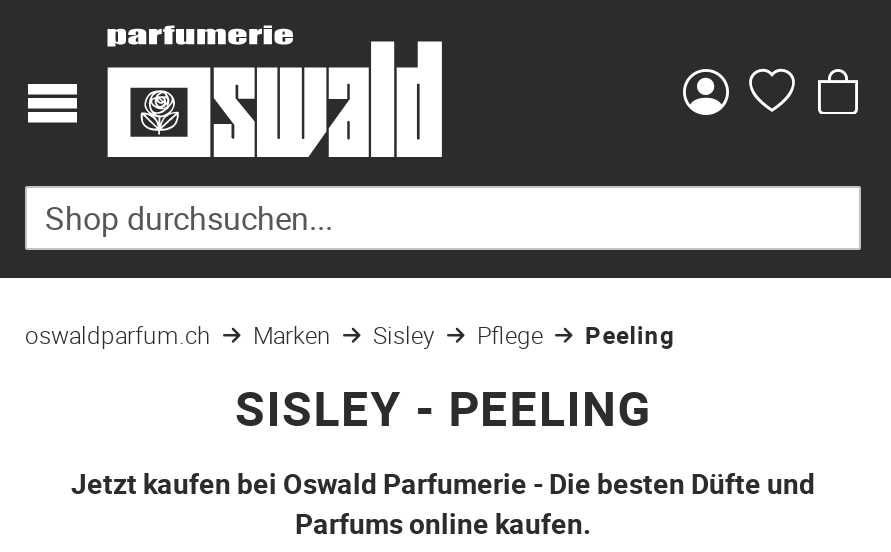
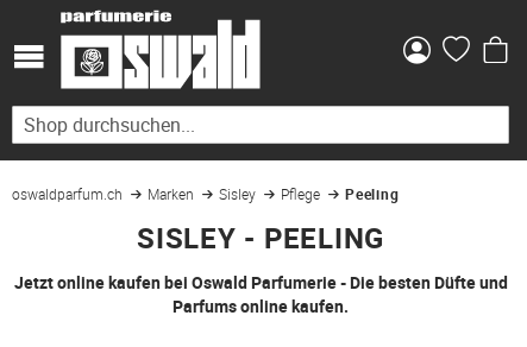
- Jetzt kaufen bei Oswald Parfumerie - Die besten Düfte und
+ Jetzt online kaufen bei Oswald Parfumerie - Die besten Düfte und
